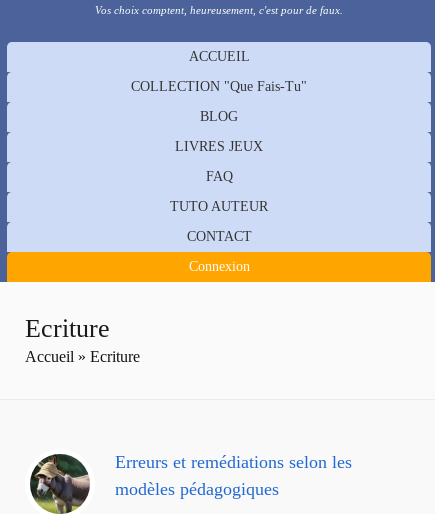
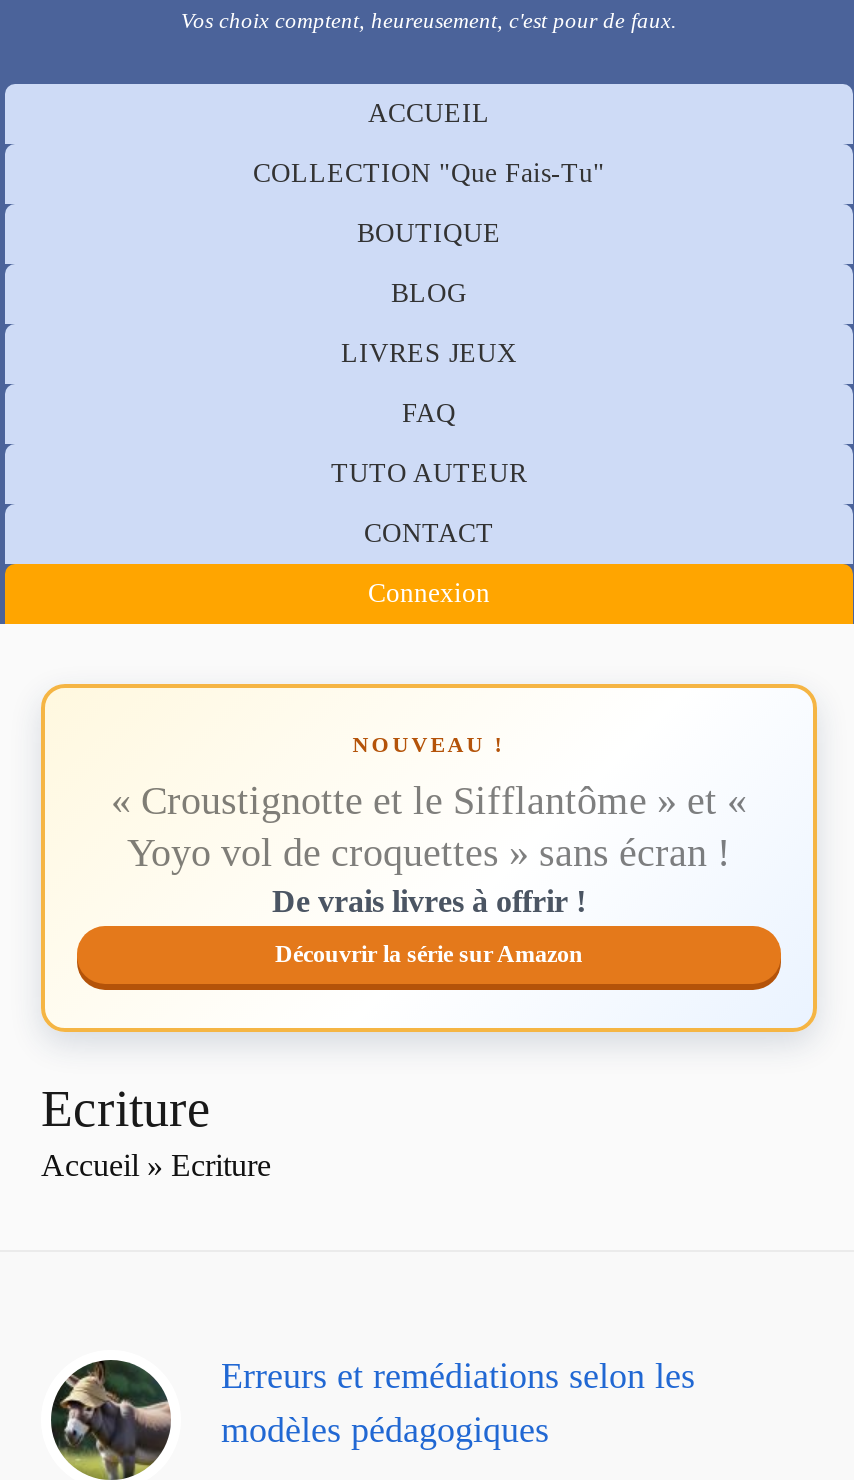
+ BOUTIQUE

+ [image]
+ NOUVEAU !
+ « Croustignotte et le Sifflantôme » et «
+ Yoyo vol de croquettes » sans écran !
+ De vrais livres à offrir !
+ Découvrir la série sur Amazon
